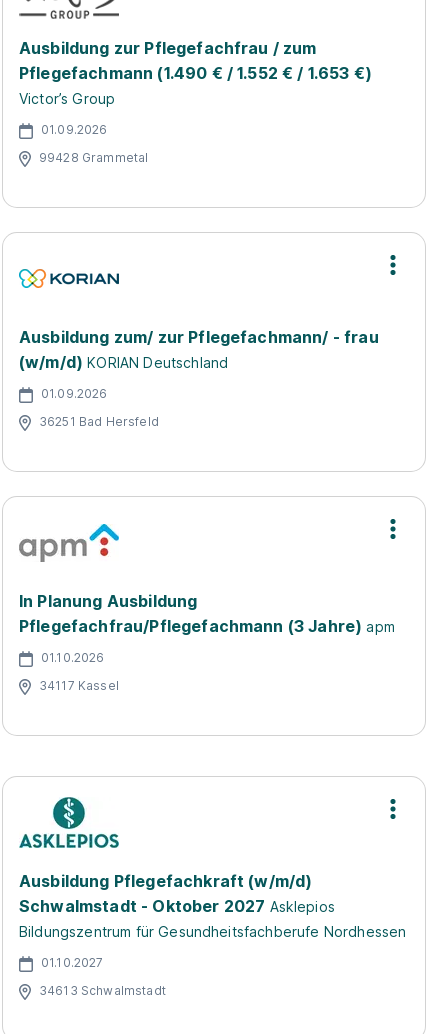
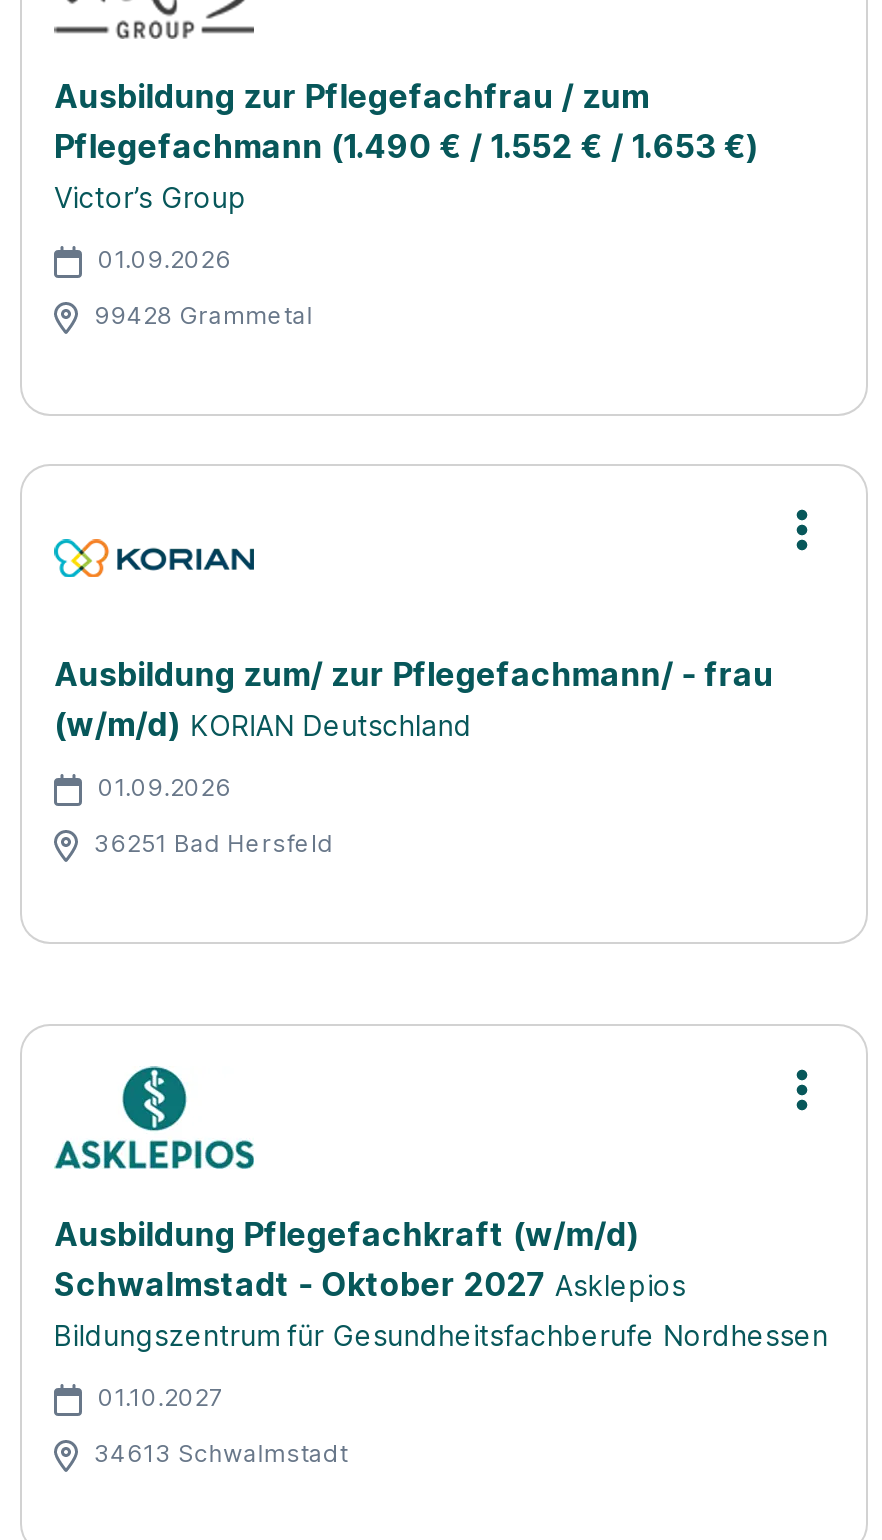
- [image]
- In Planung Ausbildung
- Pflegefachfrau/Pflegefachmann (3 Jahre) apm
- 01.10.2026
- 34117 Kassel
